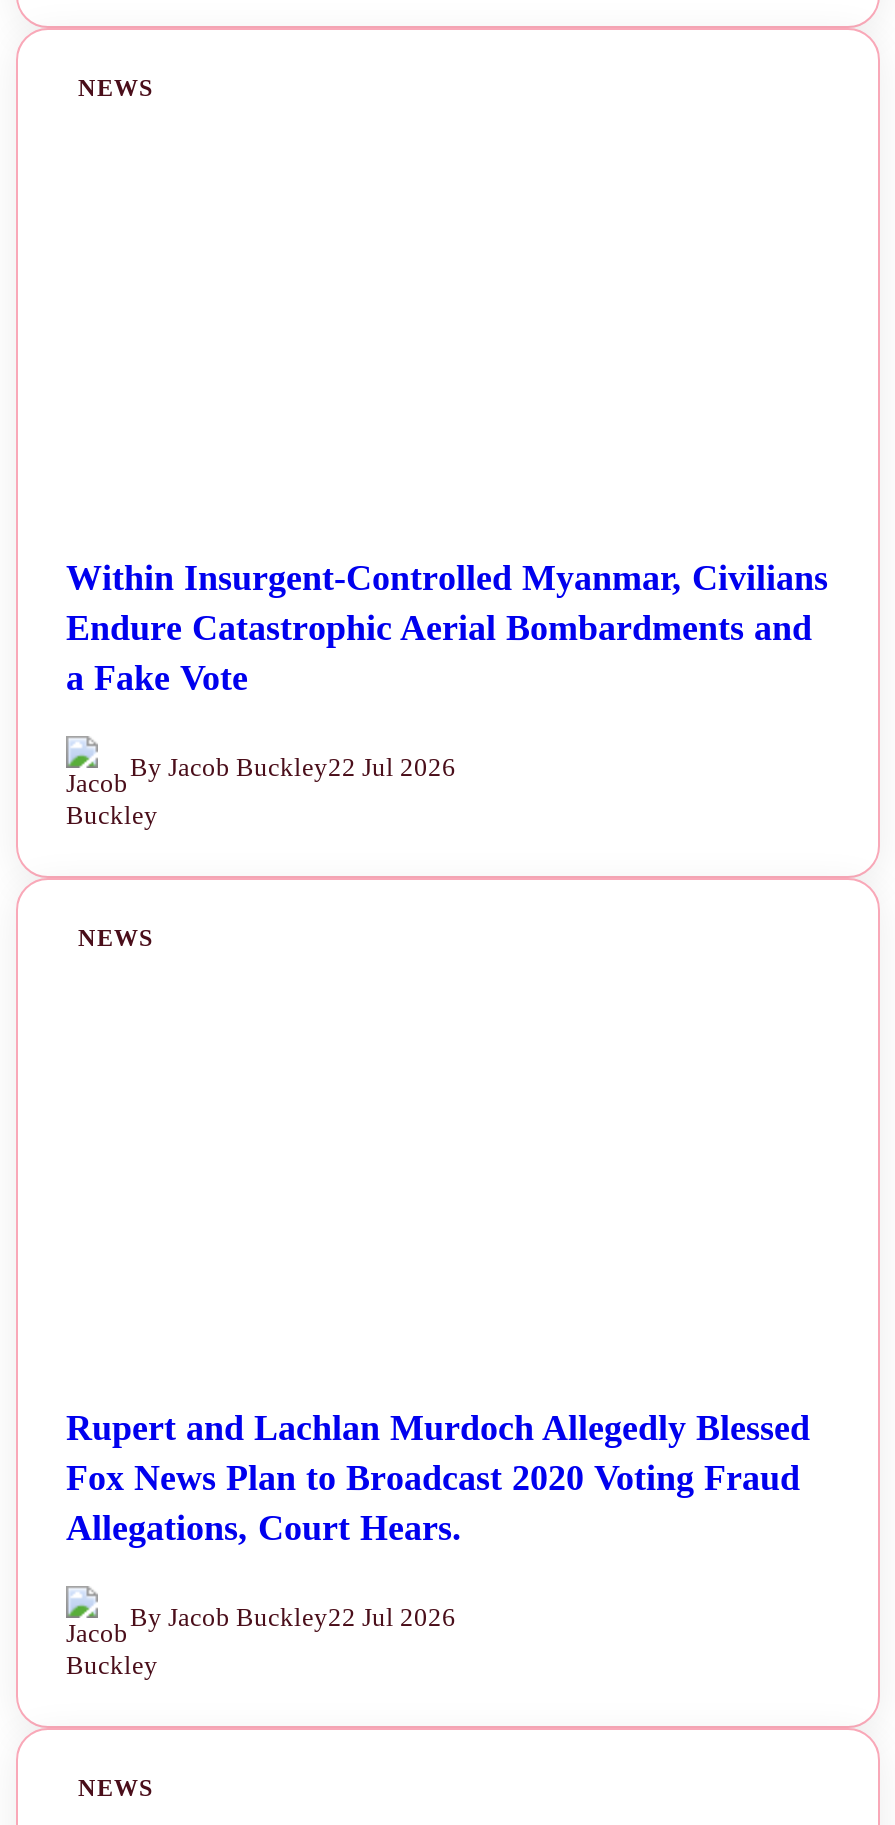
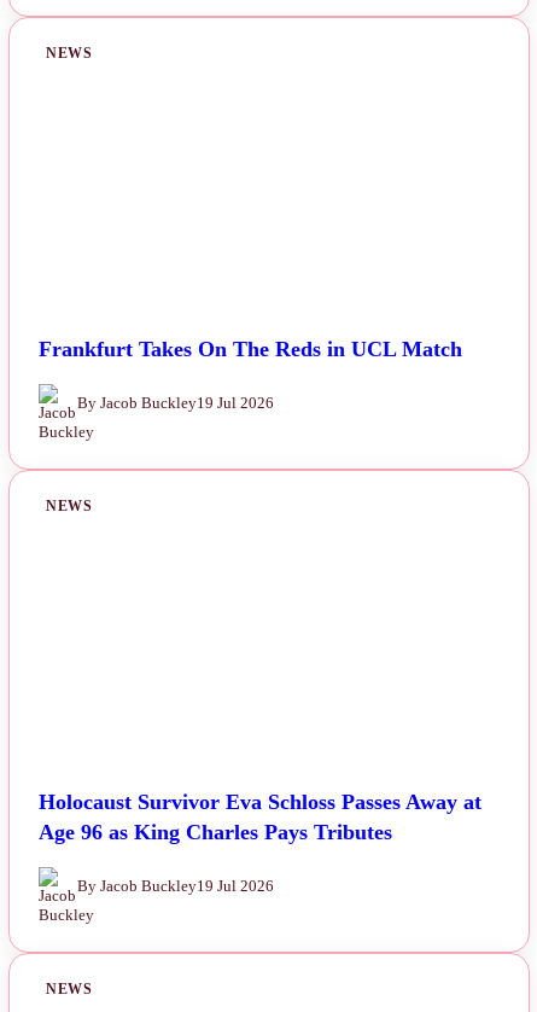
- Within Insurgent-Controlled Myanmar, Civilians
- Endure Catastrophic Aerial Bombardments and
- a Fake Vote
+ Frankfurt Takes On The Reds in UCL Match

- By Jacob Buckley22 Jul 2026
+ By Jacob Buckley19 Jul 2026

- Rupert and Lachlan Murdoch Allegedly Blessed
- Fox News Plan to Broadcast 2020 Voting Fraud
- Allegations, Court Hears.
+ Holocaust Survivor Eva Schloss Passes Away at
+ Age 96 as King Charles Pays Tributes

- By Jacob Buckley22 Jul 2026
+ By Jacob Buckley19 Jul 2026
